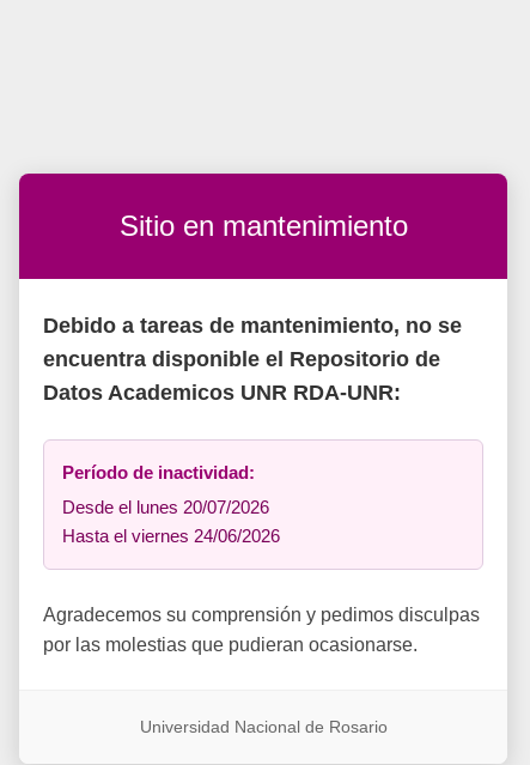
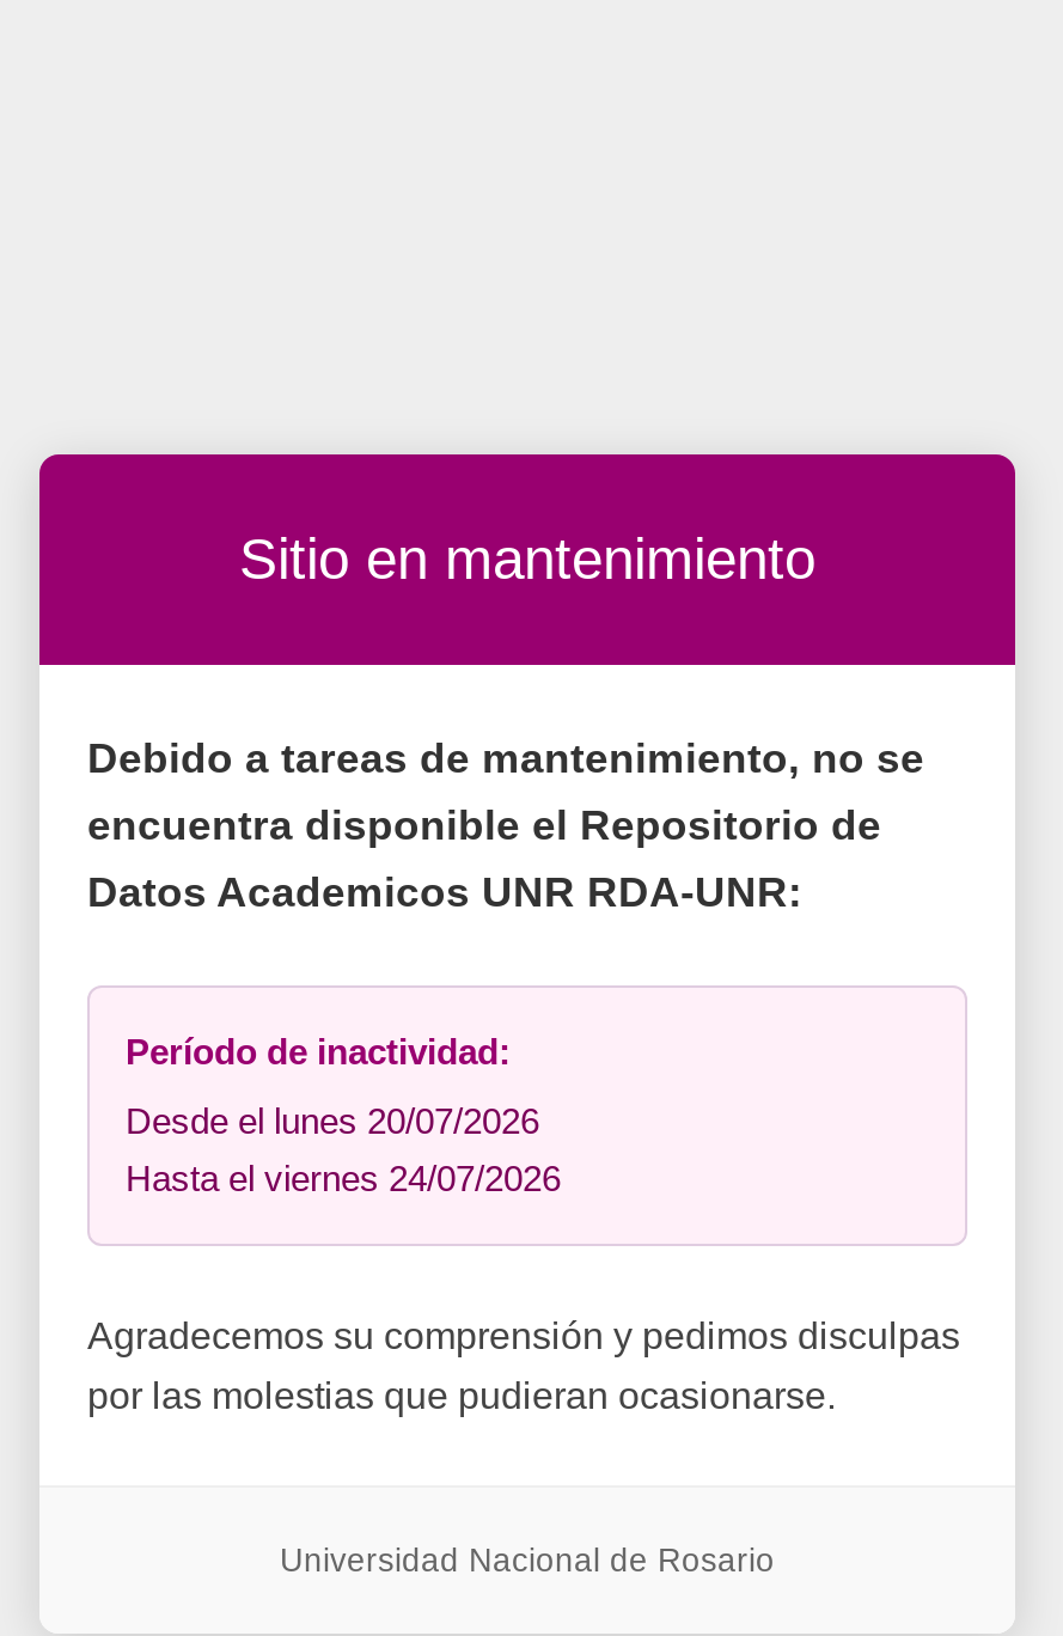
- Hasta el viernes 24/06/2026
+ Hasta el viernes 24/07/2026
